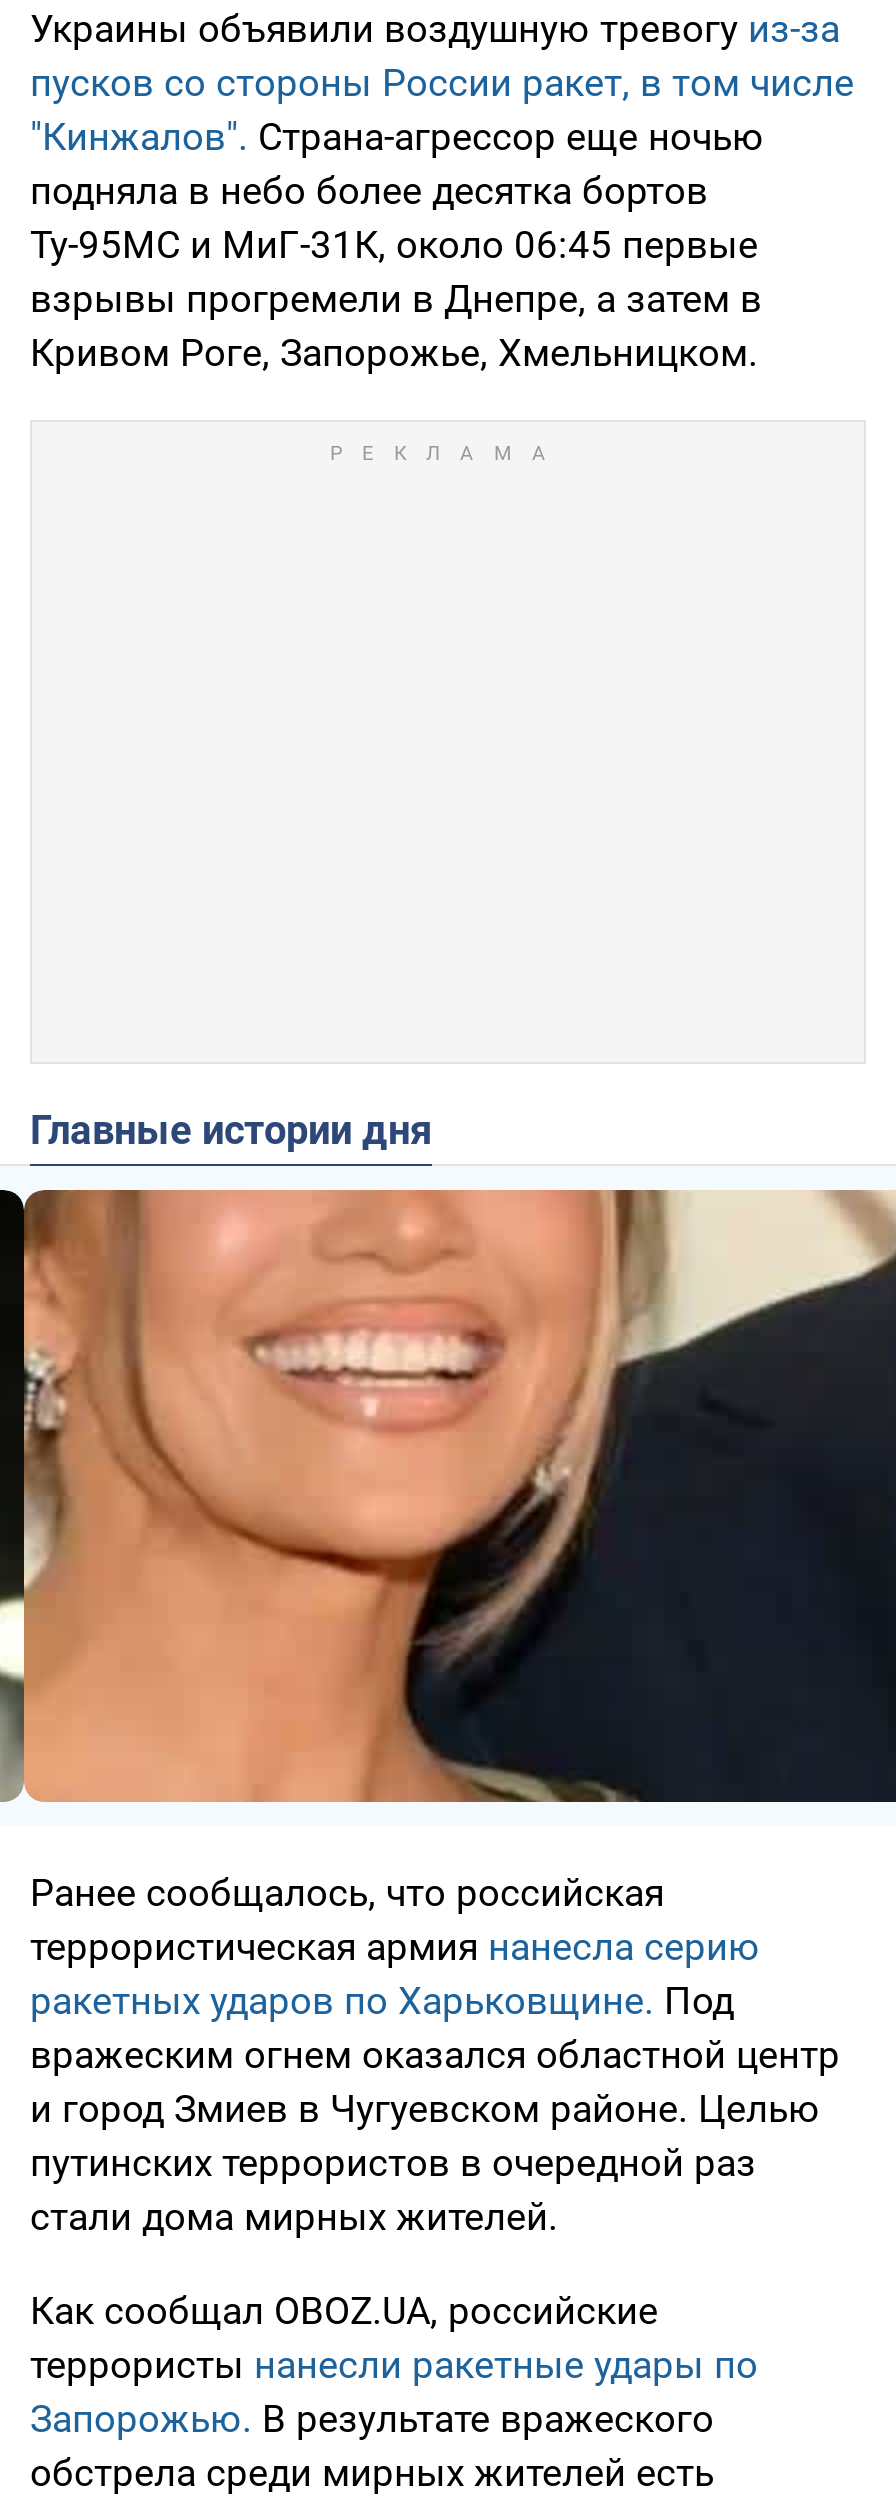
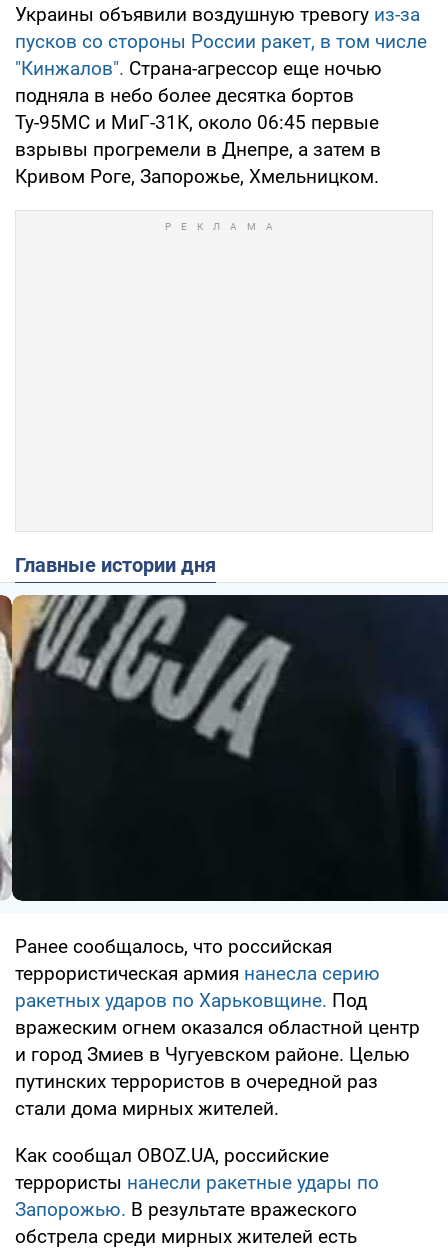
- [image]
+ [image]
